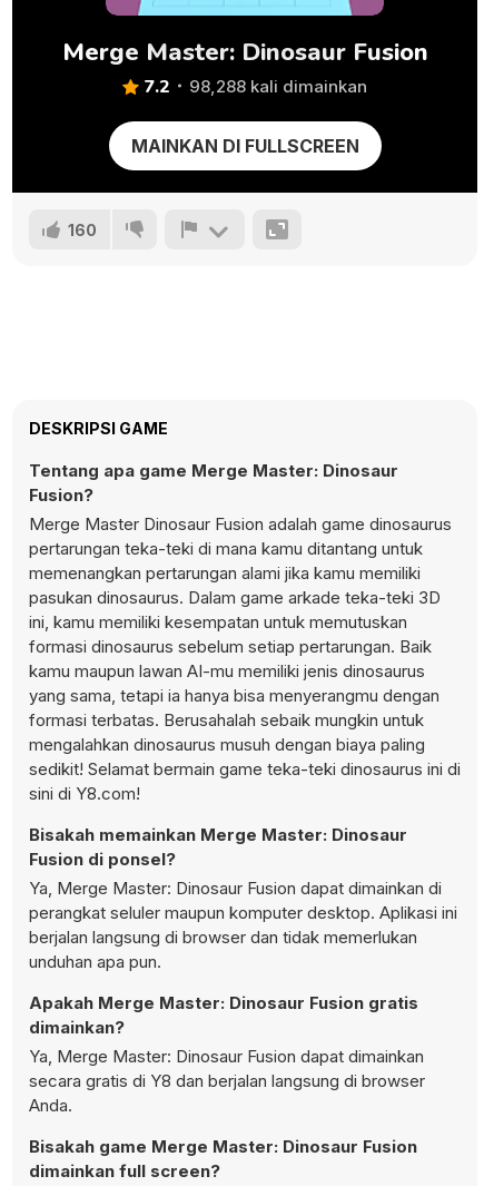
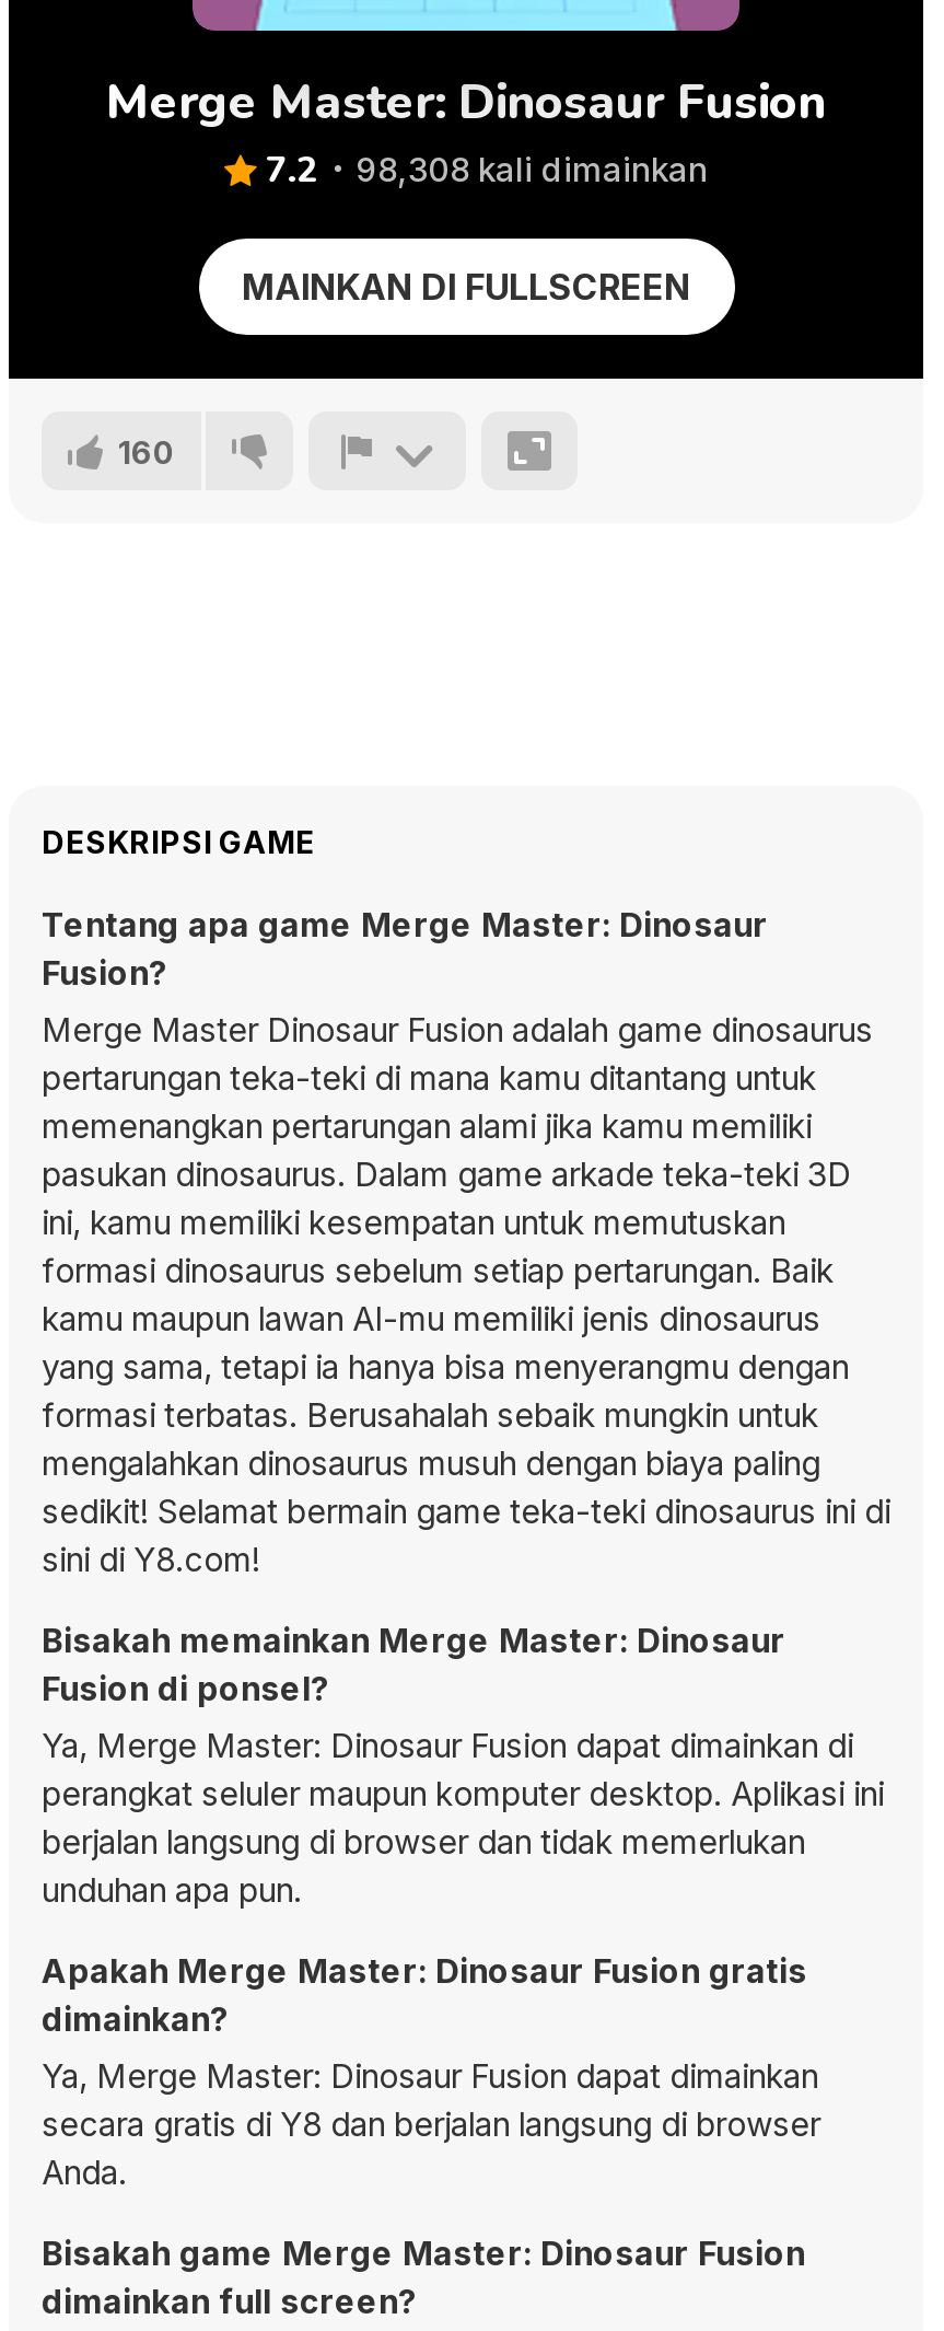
- 98,288 kali dimainkan
+ 98,308 kali dimainkan
